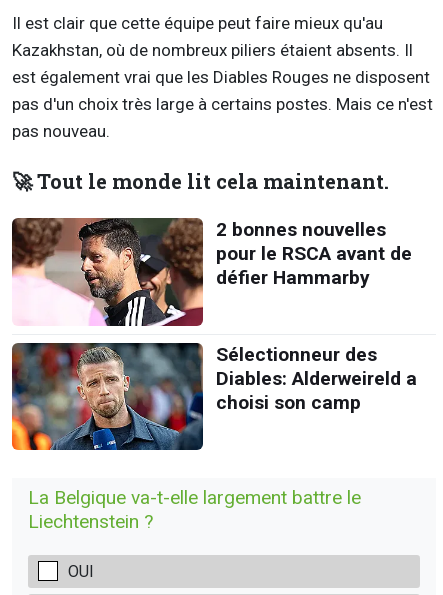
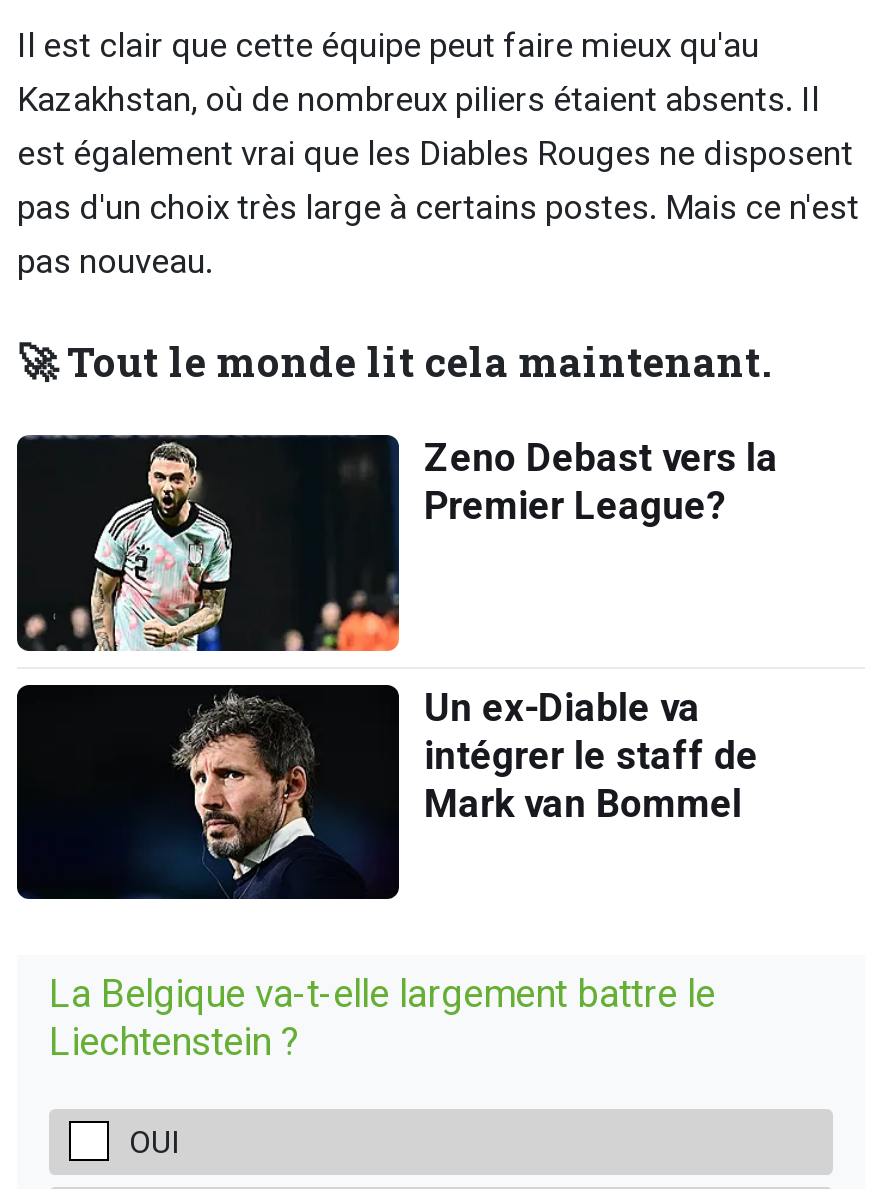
- [image]
- 2 bonnes nouvelles
- pour le RSCA avant de
- défier Hammarby
+ [image]
+ Zeno Debast vers la
+ Premier League?

- [image]
- Sélectionneur des
- Diables: Alderweireld a
- choisi son camp
+ [image]
+ Un ex-Diable va
+ intégrer le staff de
+ Mark van Bommel
